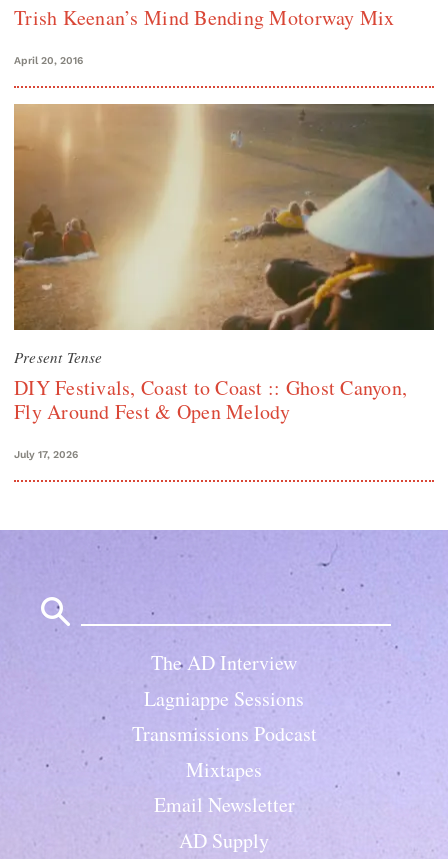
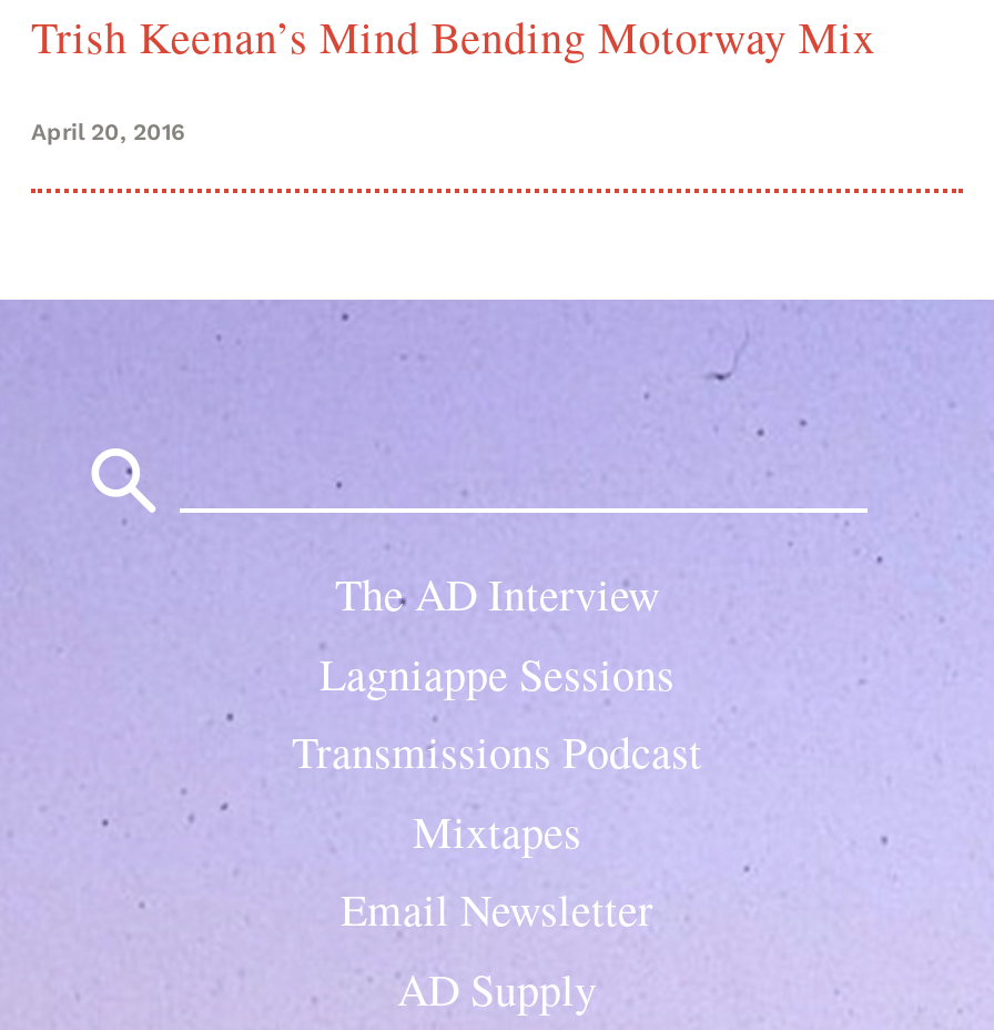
- [image]
- Present Tense
- DIY Festivals, Coast to Coast :: Ghost Canyon,
- Fly Around Fest & Open Melody
- July 17, 2026
